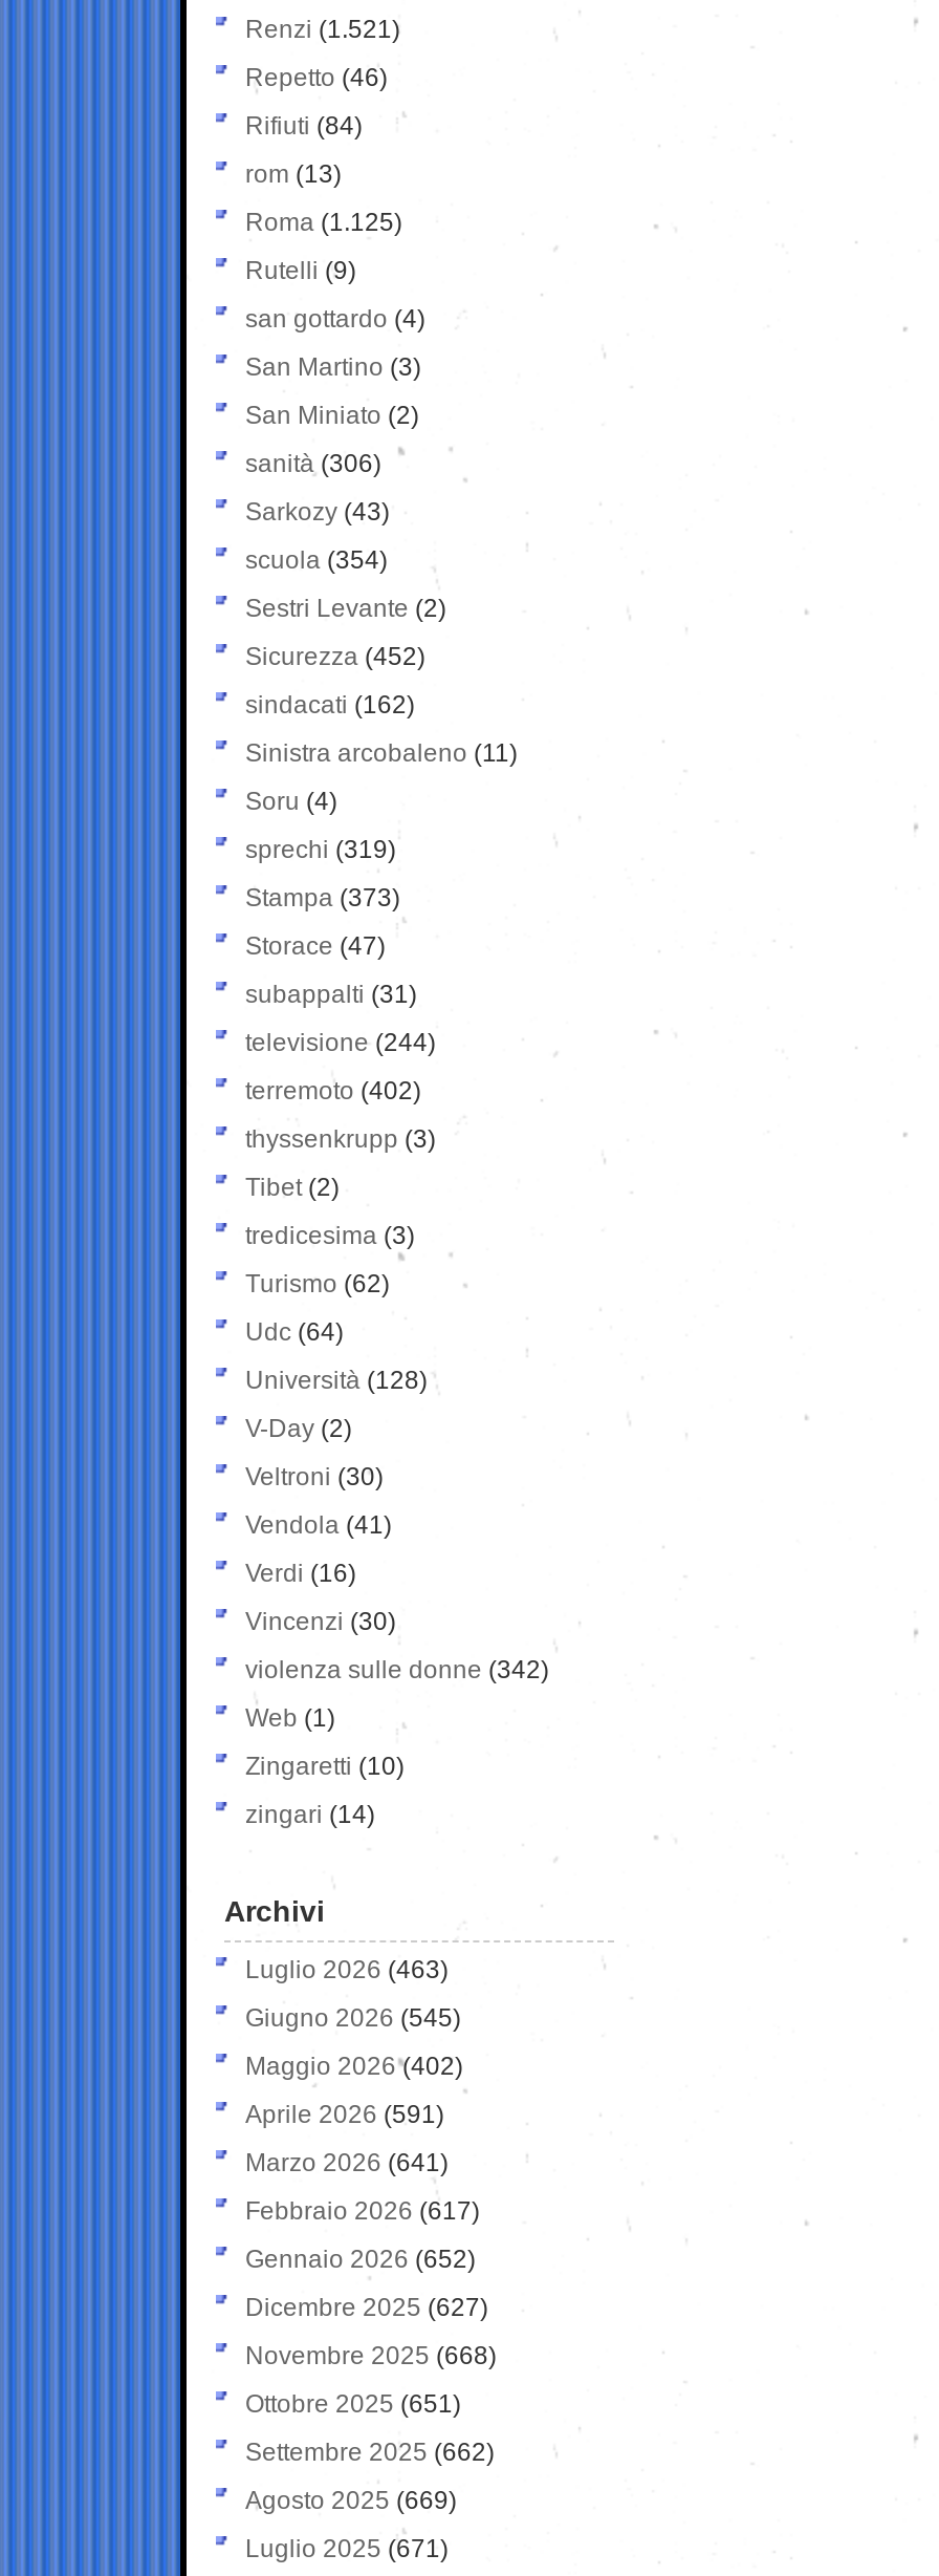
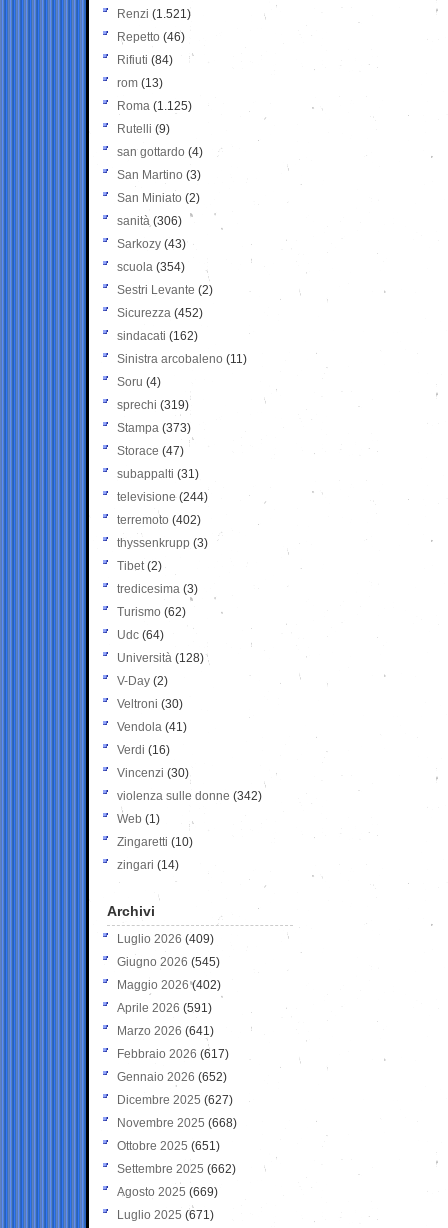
- Luglio 2026 (463)
+ Luglio 2026 (409)
